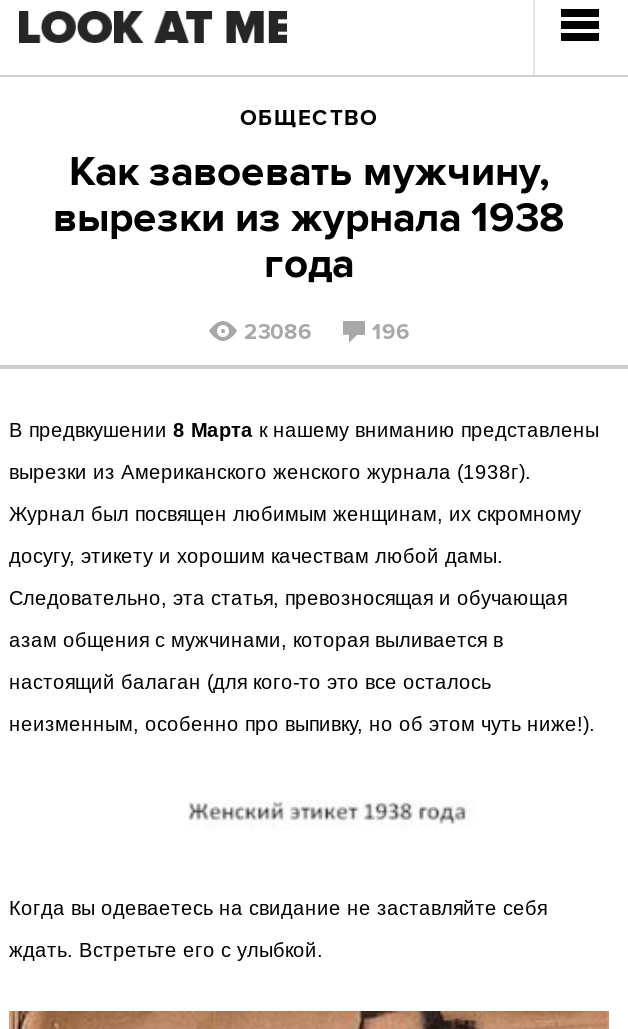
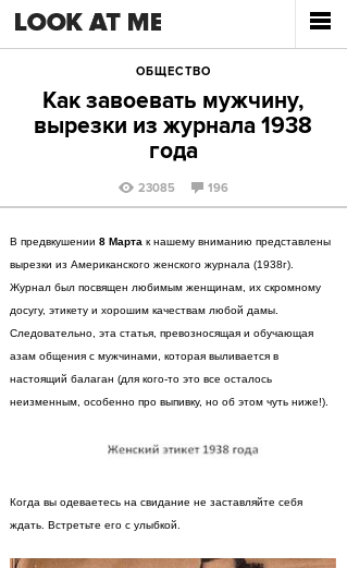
- 23086
+ 23085
